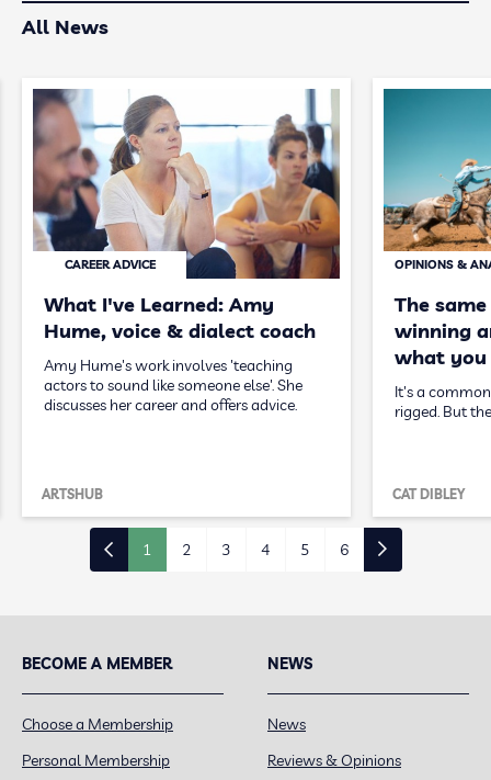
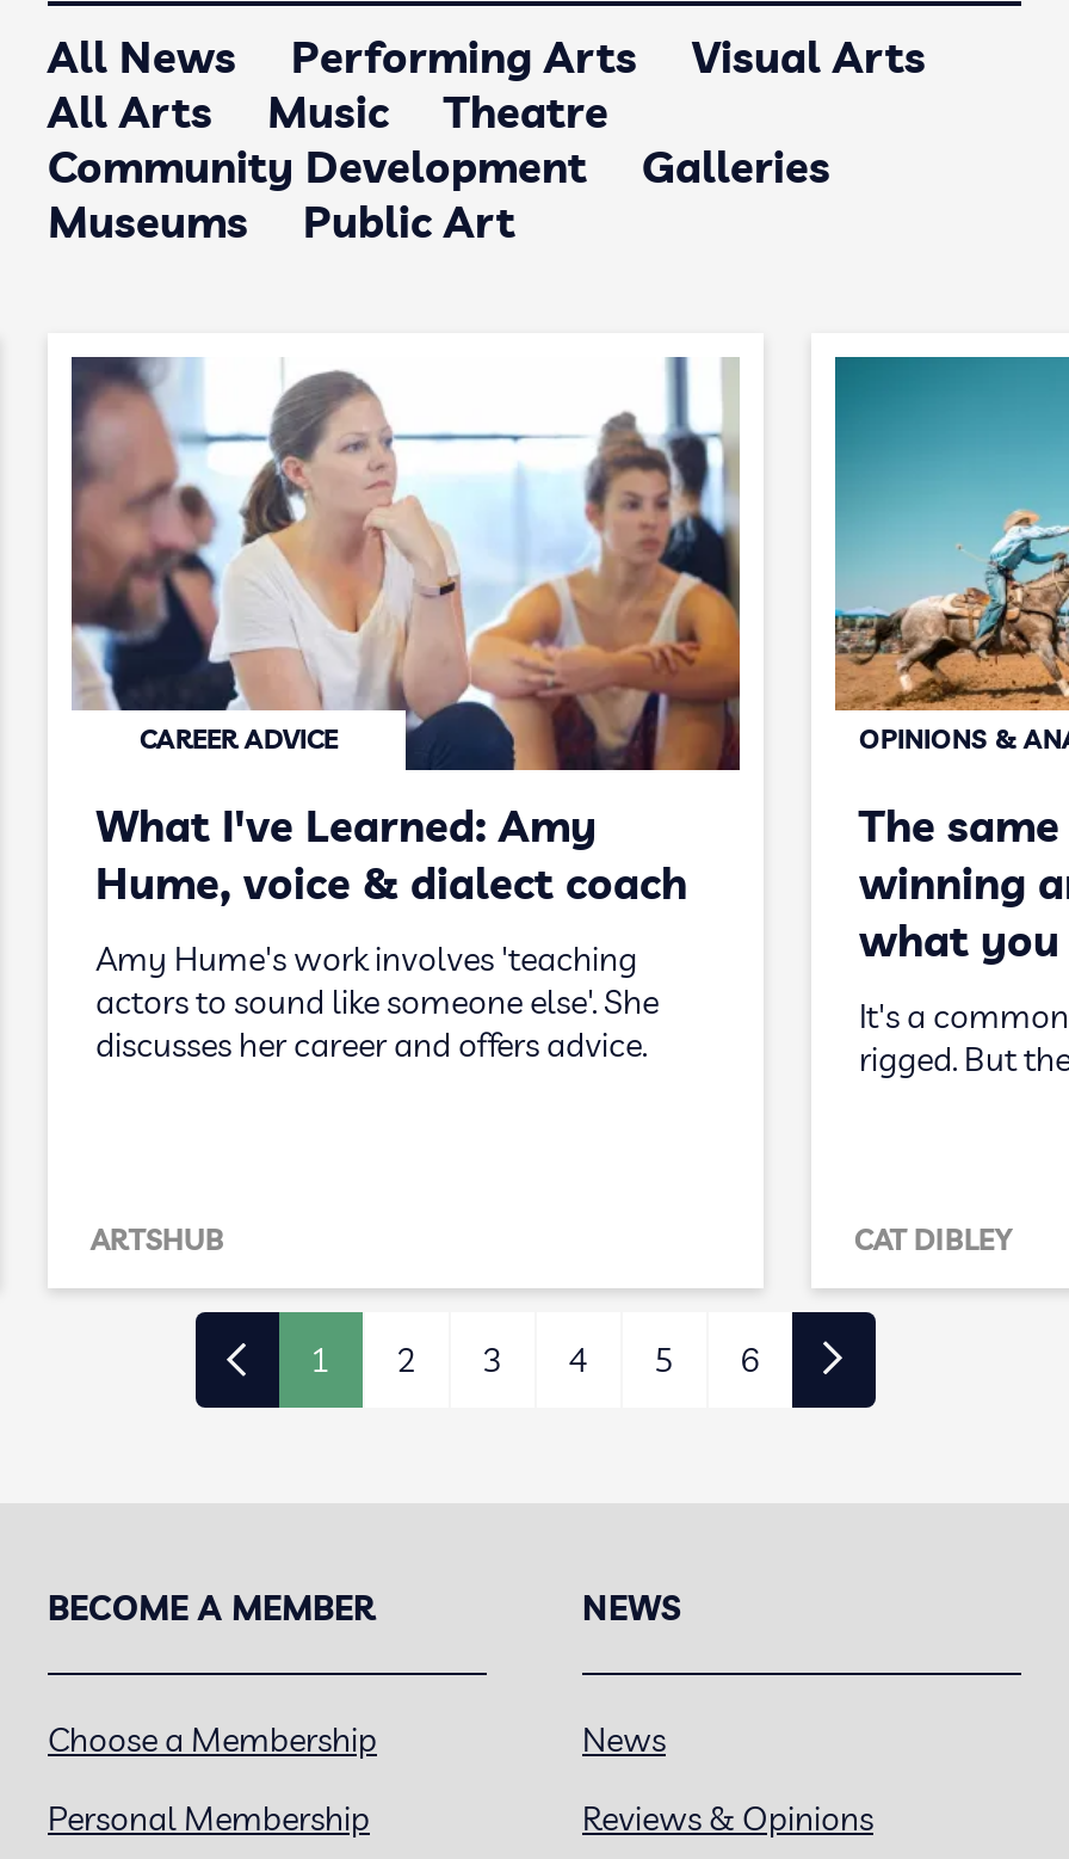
+ Performing Arts
+ Visual Arts
+ All Arts
+ Music
+ Theatre
+ Community Development
+ Galleries
+ Museums
+ Public Art
